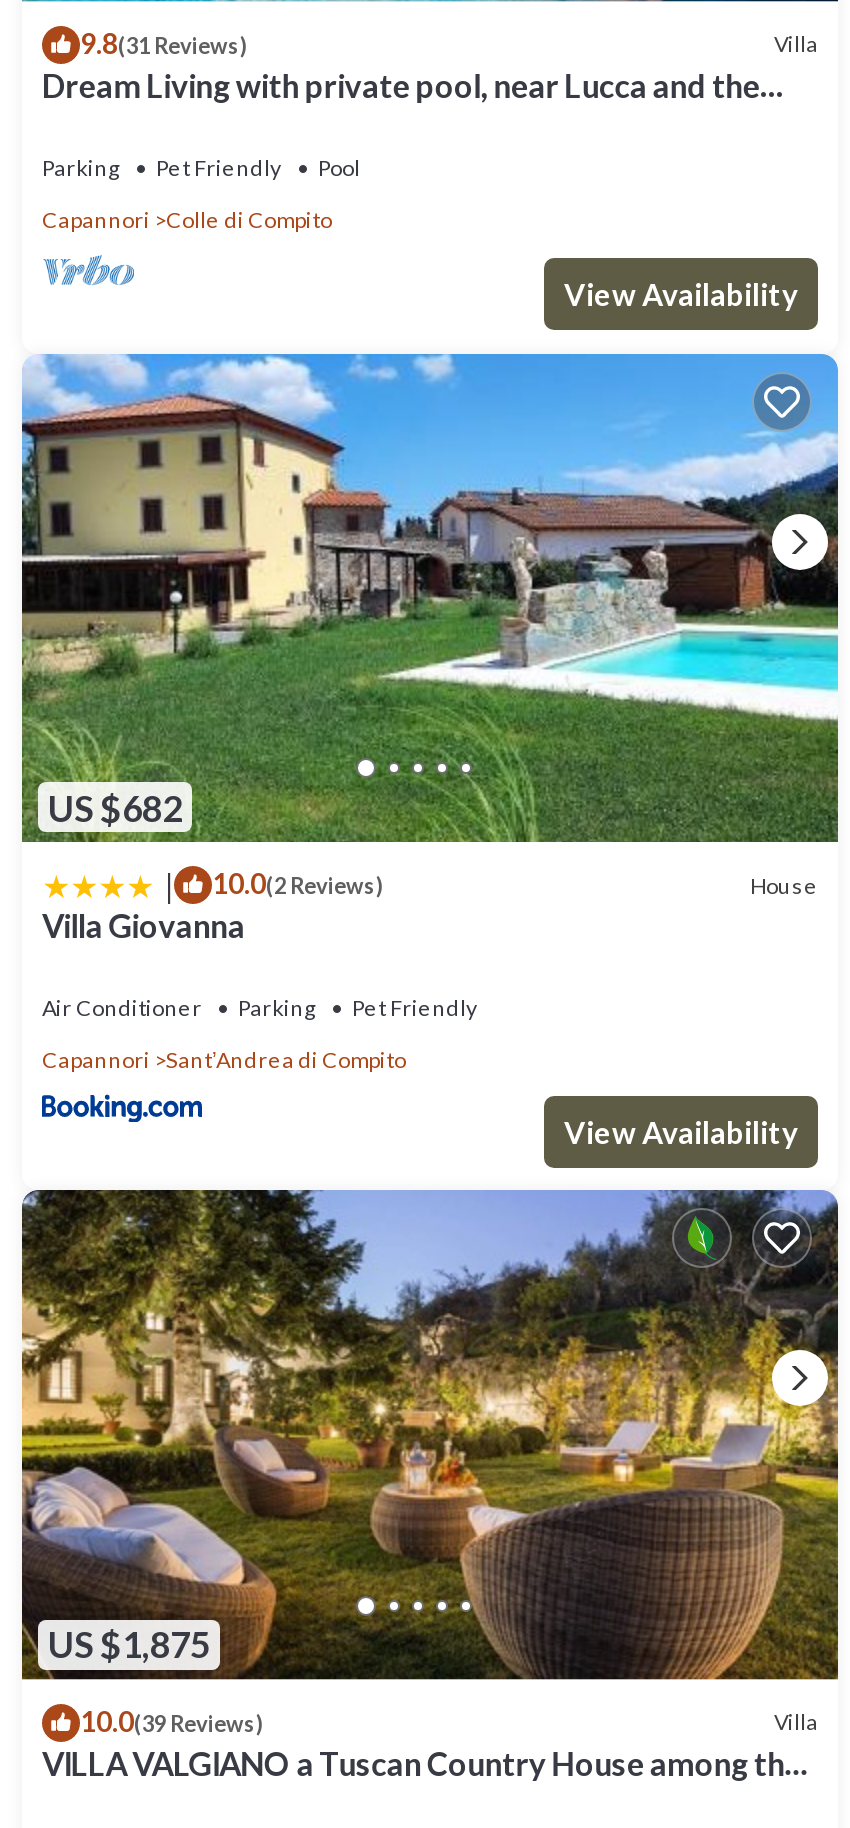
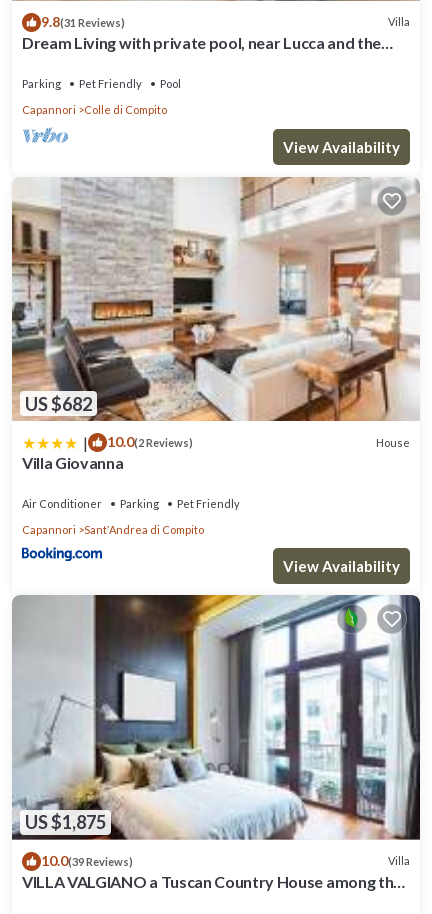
- [image]
+ [image]

- [image]
+ [image]
